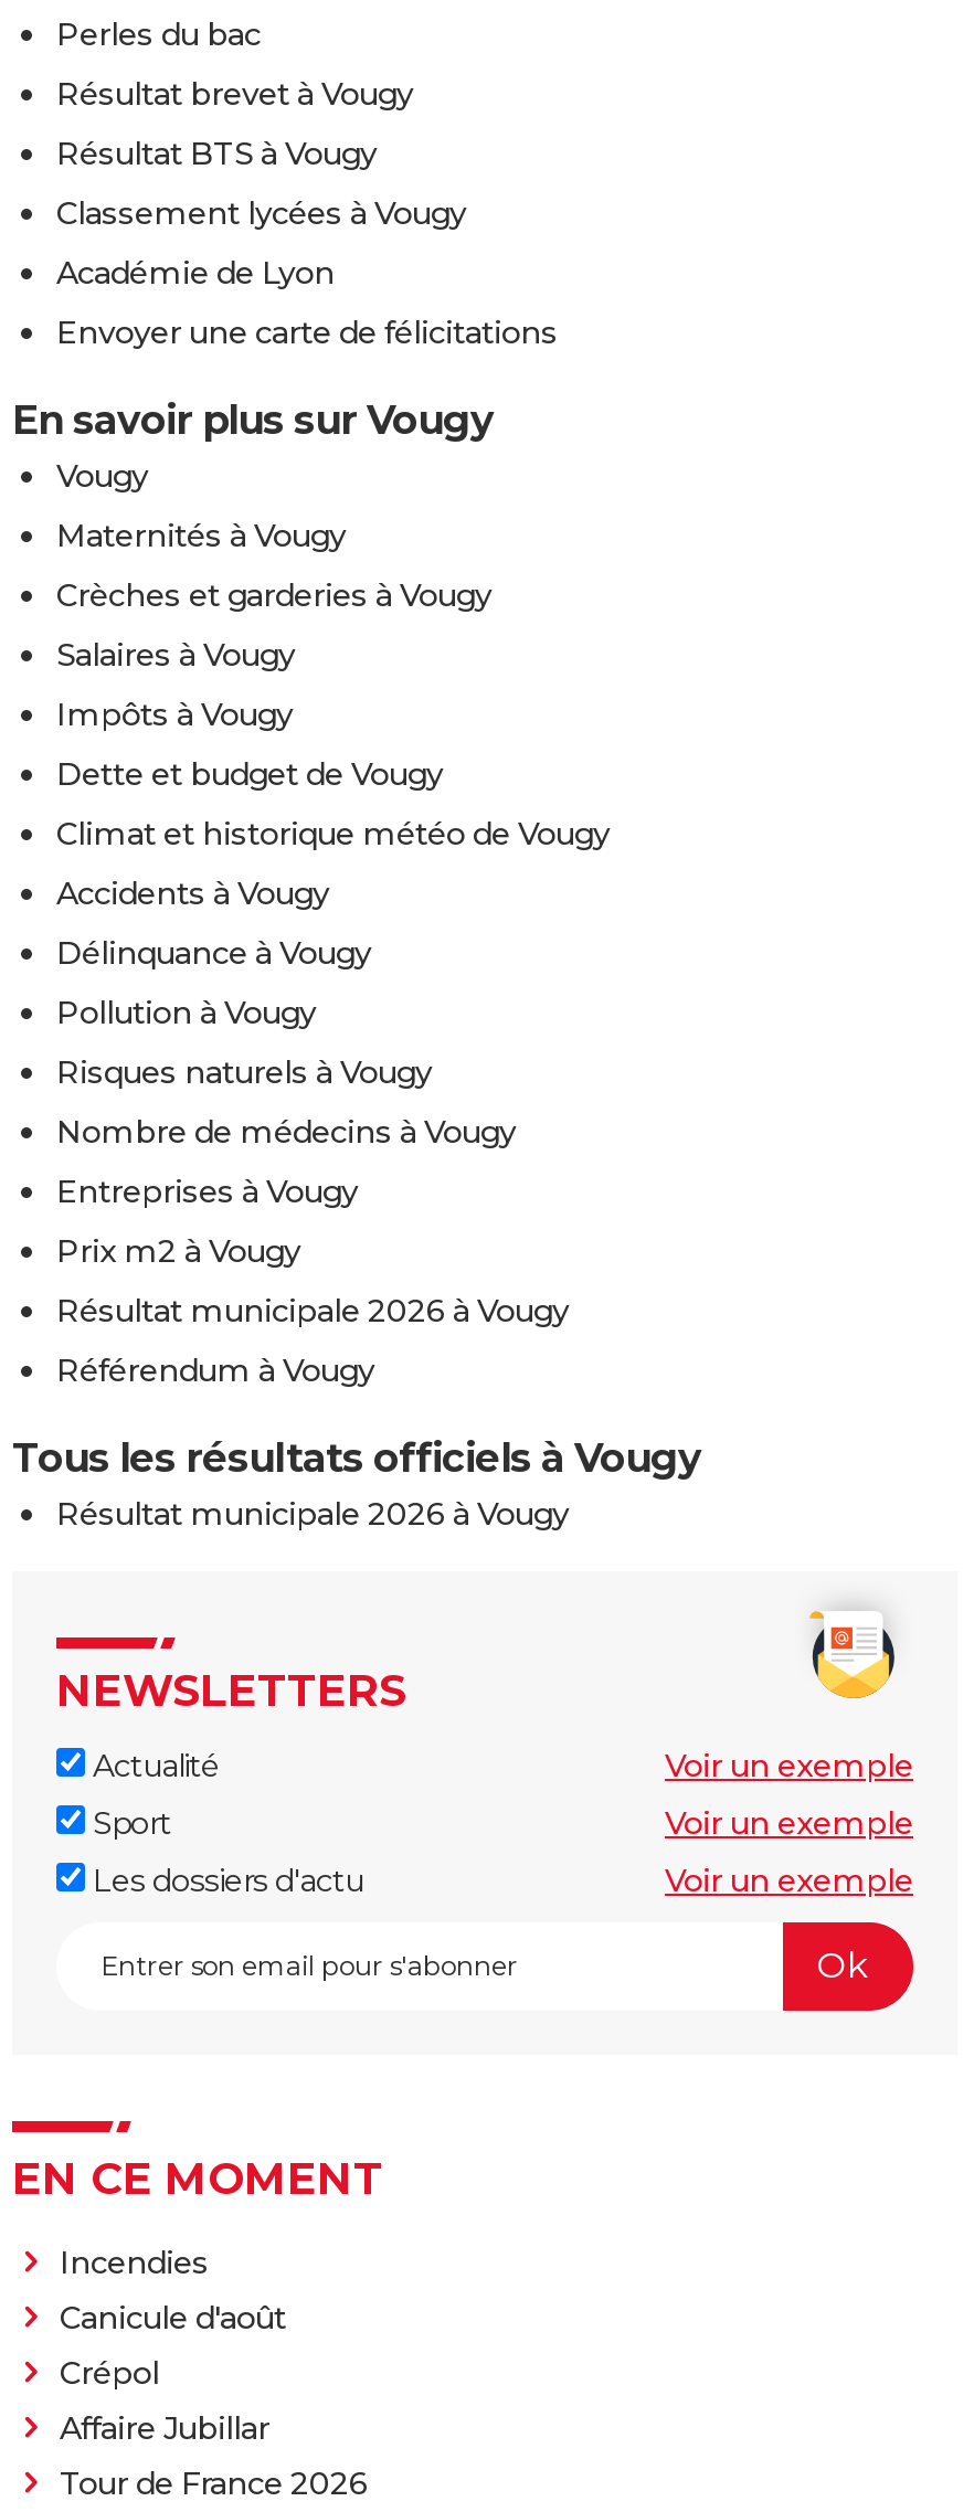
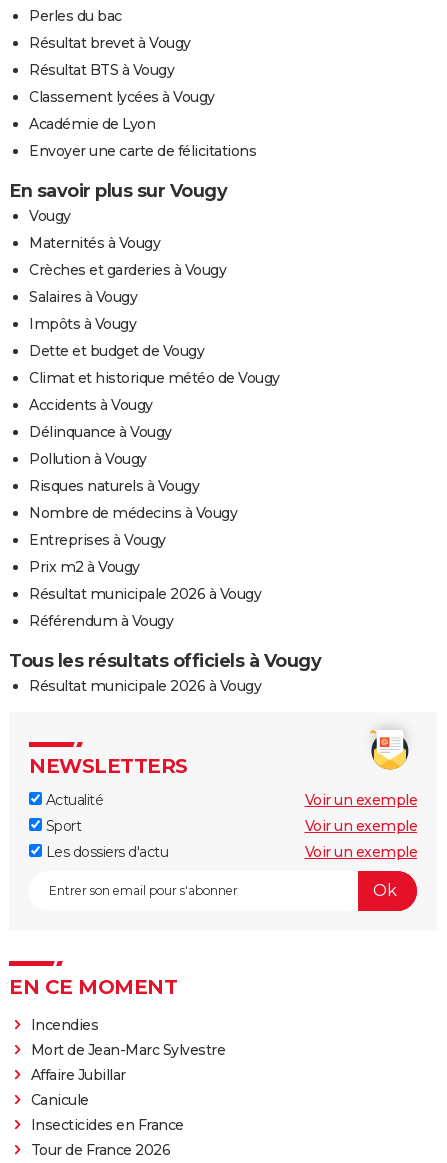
- Canicule d'août
- Crépol
+ Mort de Jean-Marc Sylvestre

moved up: Affaire Jubillar

+ Canicule
+ Insecticides en France
